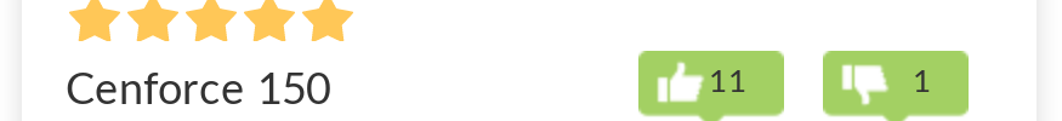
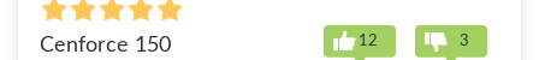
- 11
+ 12

- 1
+ 3
